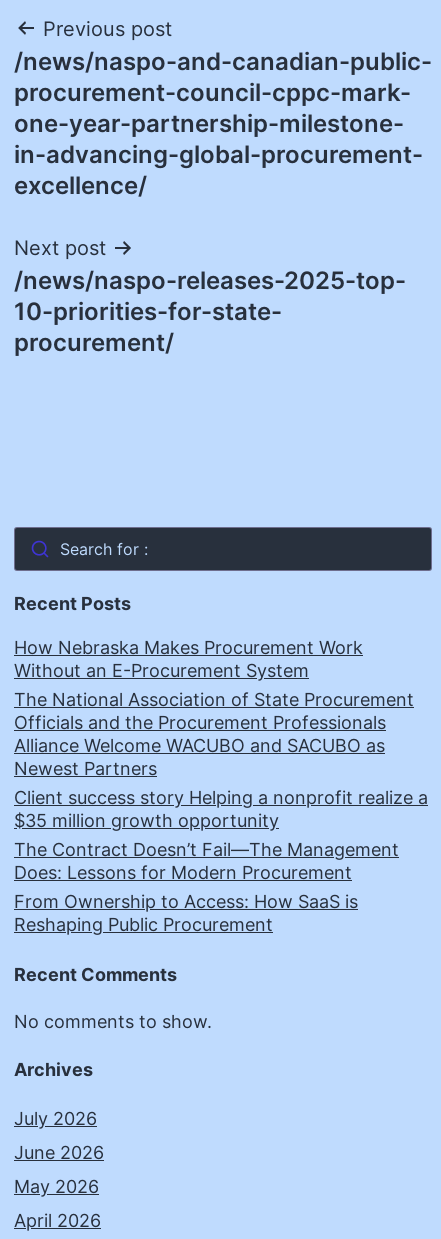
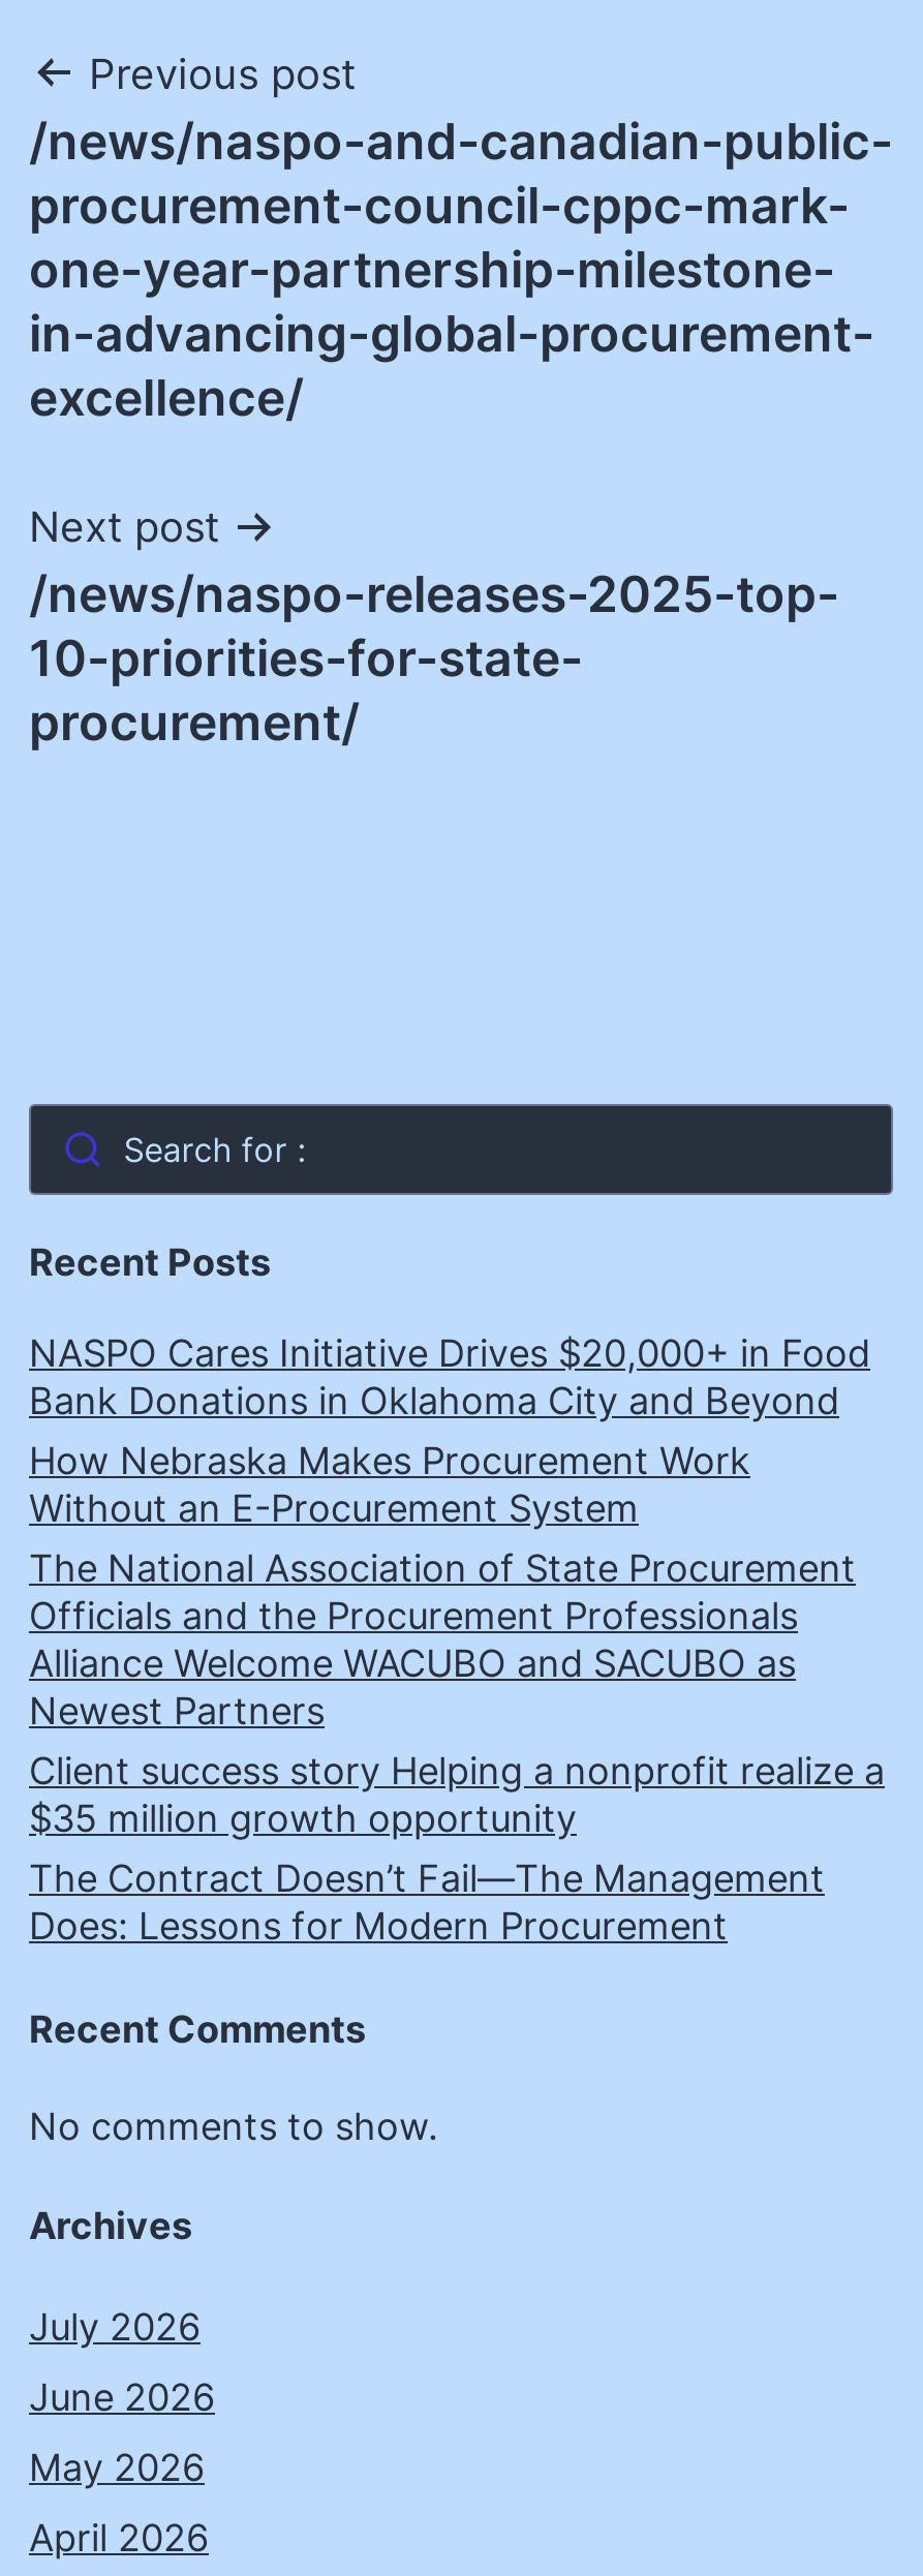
+ NASPO Cares Initiative Drives $20,000+ in Food
+ Bank Donations in Oklahoma City and Beyond

moved down: How Nebraska Makes Procurement Work | Without an E-Procurement System | The National Association of State Procurement | ... | The Contract Doesn’t Fail—The Management | Does: Lessons for Modern Procurement

- From Ownership to Access: How SaaS is
- Reshaping Public Procurement
